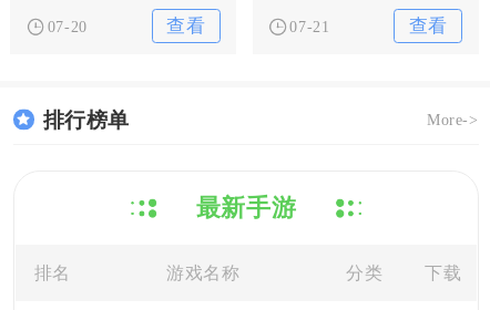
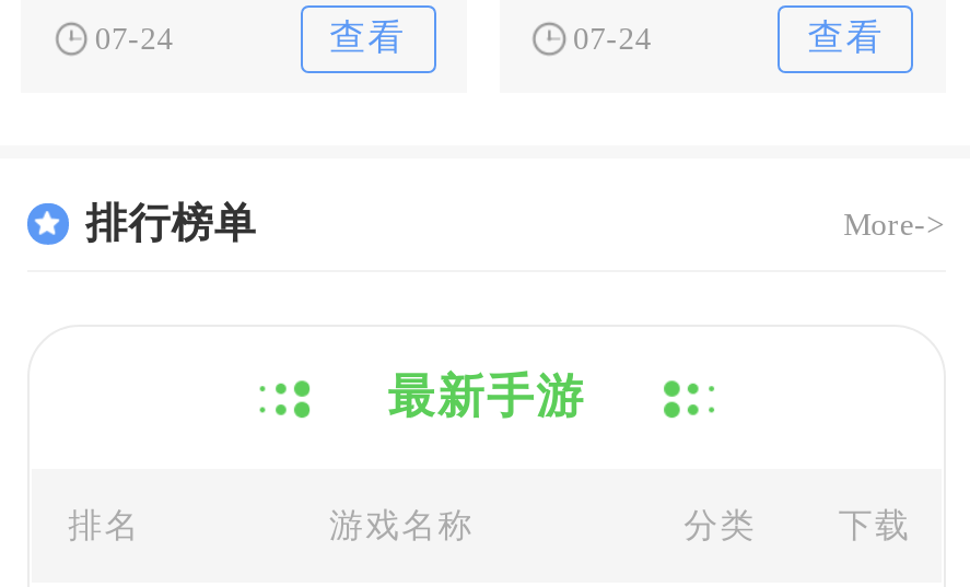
- 07-20
+ 07-24

- 07-21
+ 07-24
